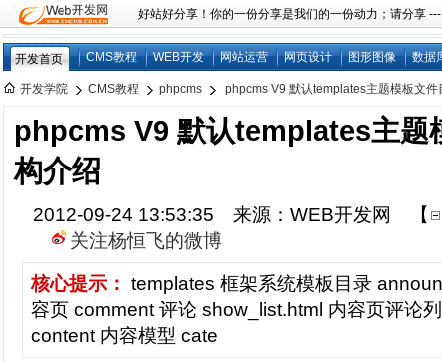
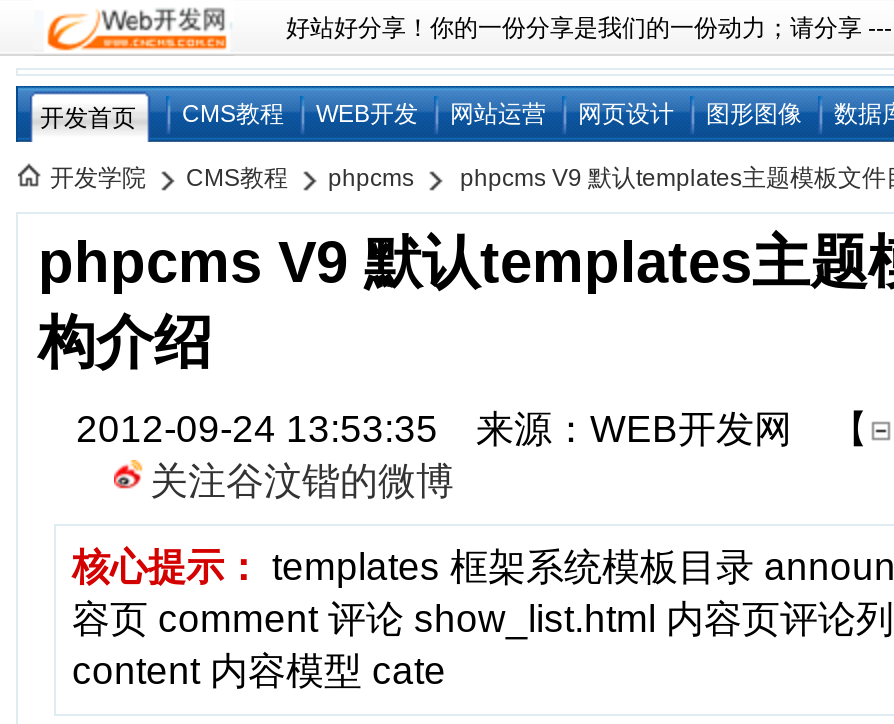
- 关注杨恒飞的微博
+ 关注谷汶锴的微博
